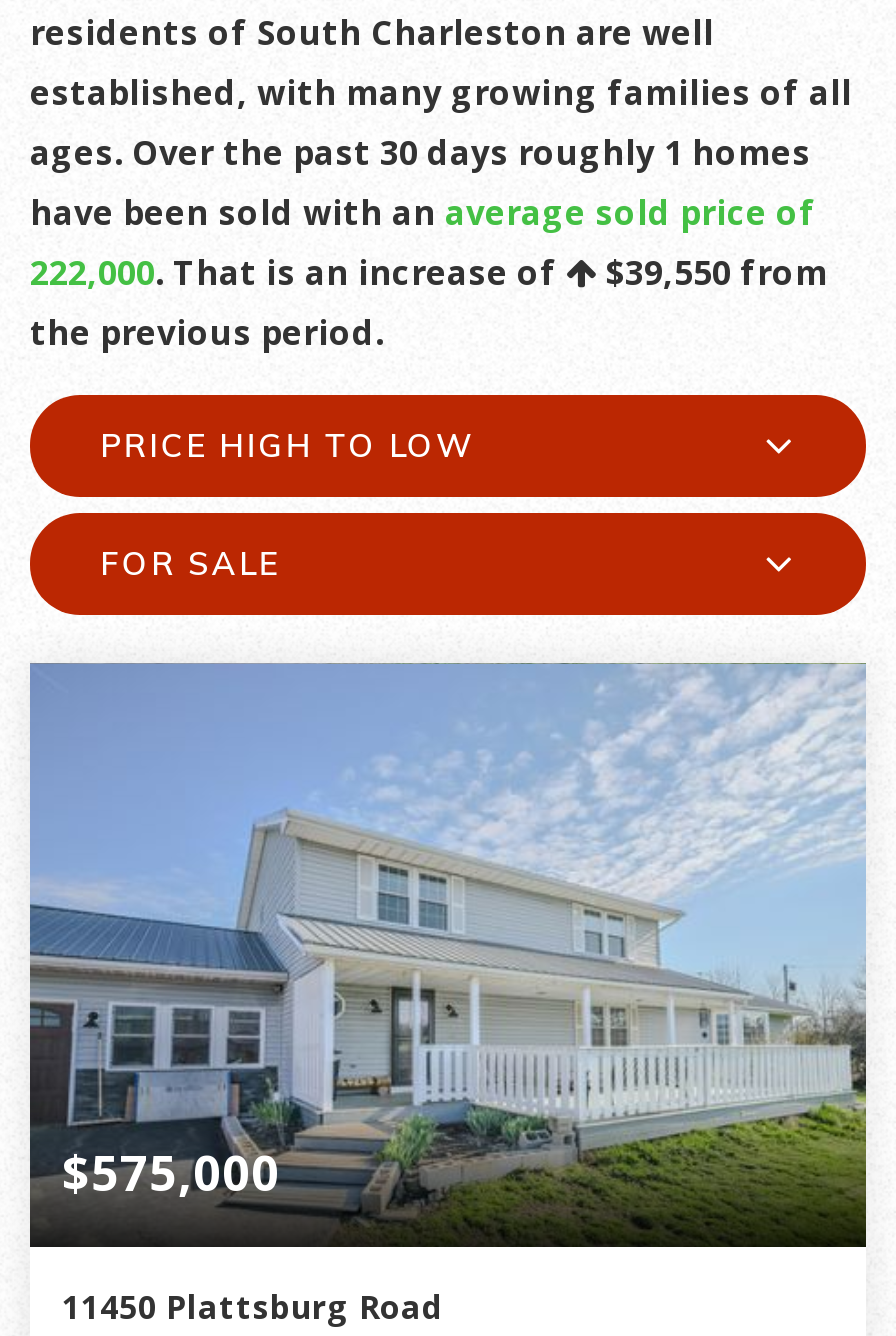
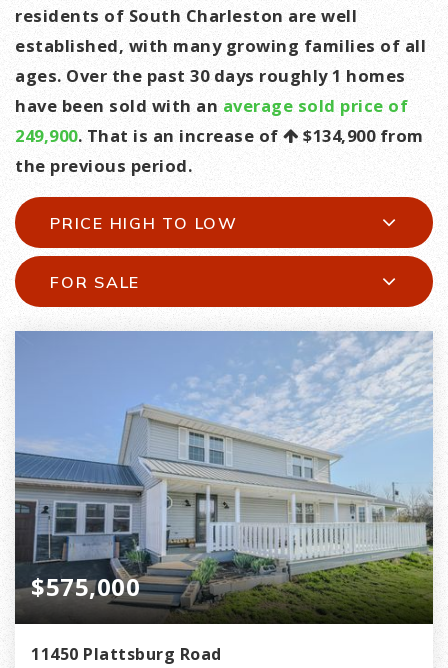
- 222,000. That is an increase of
+ 249,900. That is an increase of

- $39,550 from
+ $134,900 from
